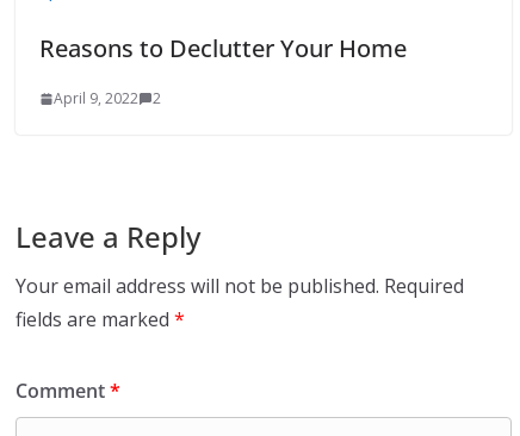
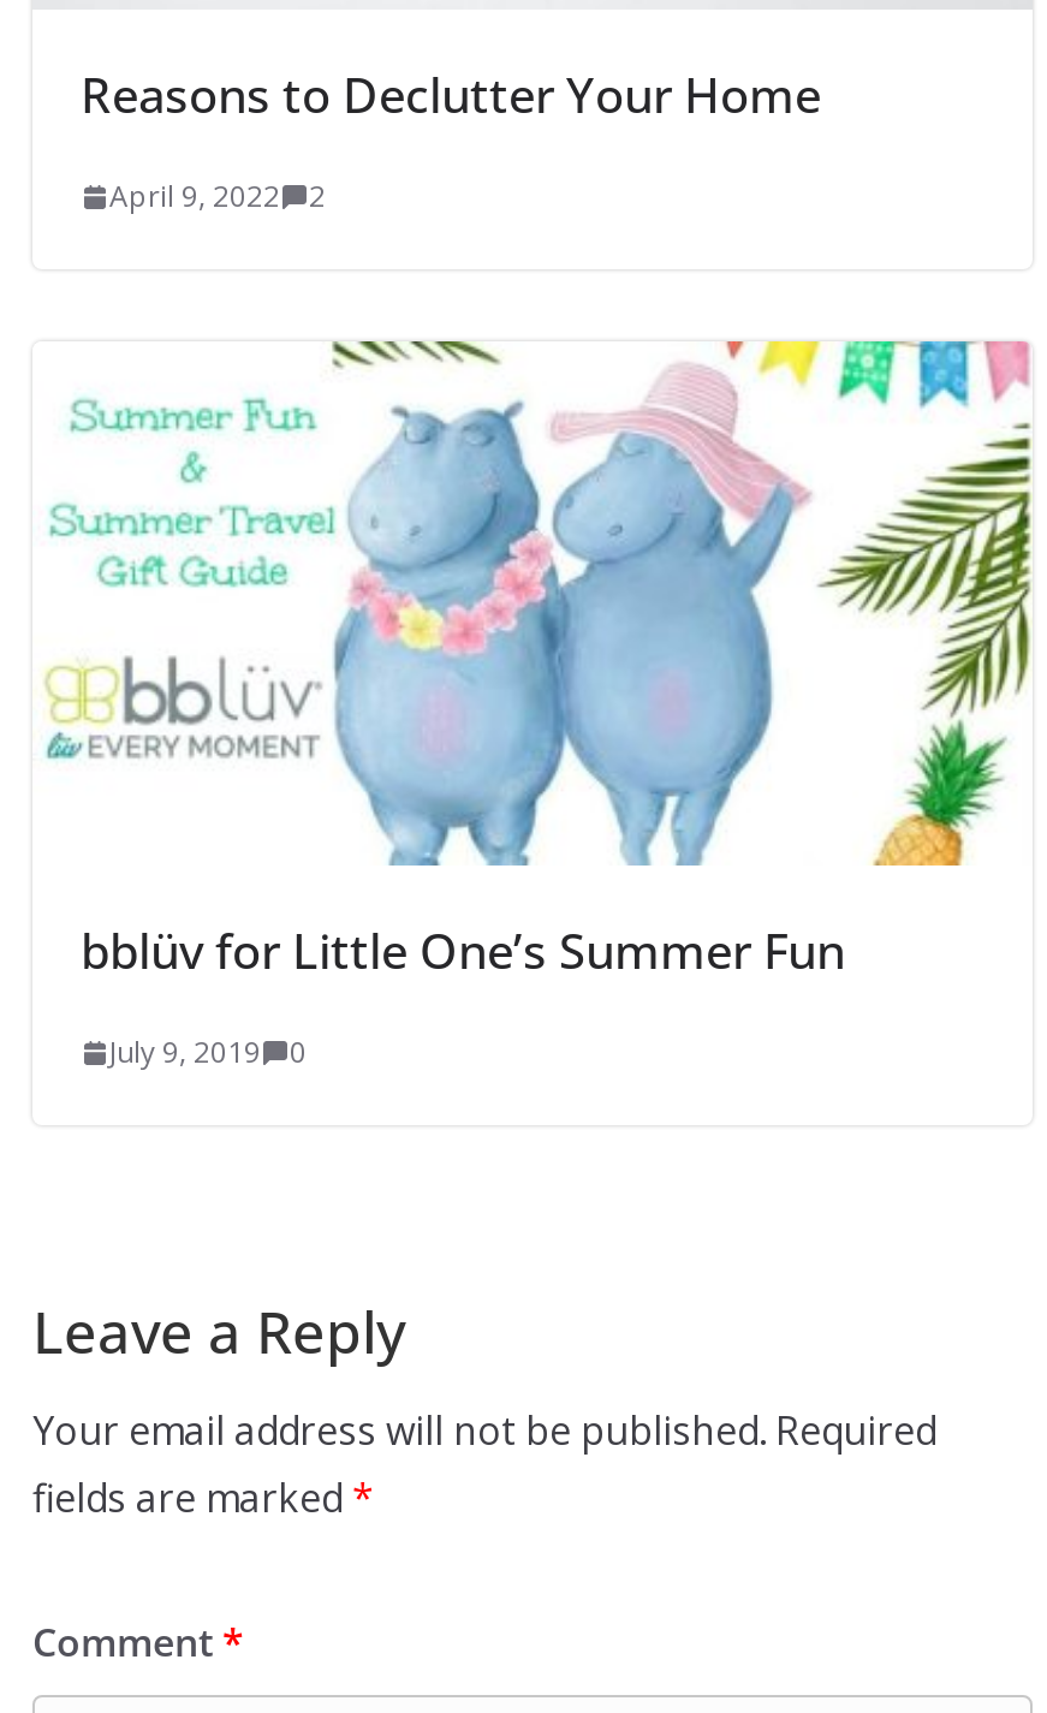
+ [image]
+ bblüv for Little One’s Summer Fun
+ July 9, 2019
+ 0
